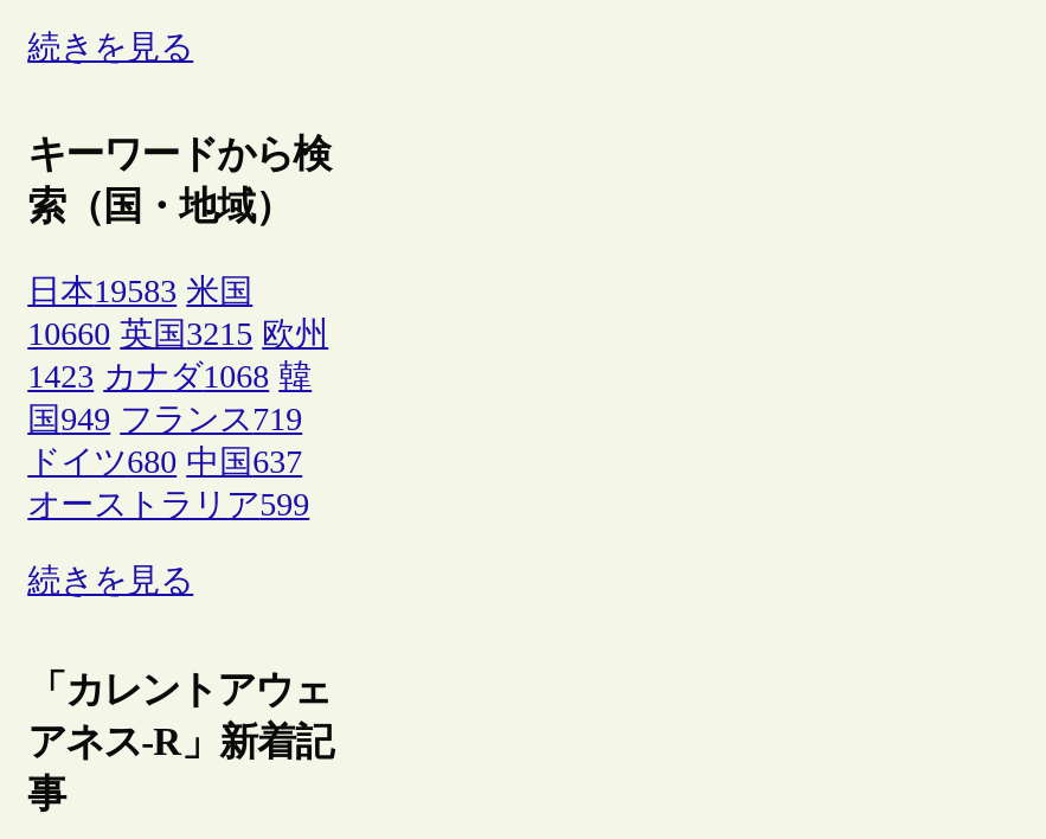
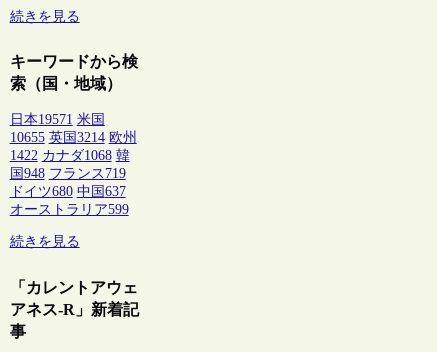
- 日本19583 米国
+ 日本19571 米国

- 10660 英国3215 欧州
+ 10655 英国3214 欧州

- 1423 カナダ1068 韓
+ 1422 カナダ1068 韓

- 国949 フランス719
+ 国948 フランス719
